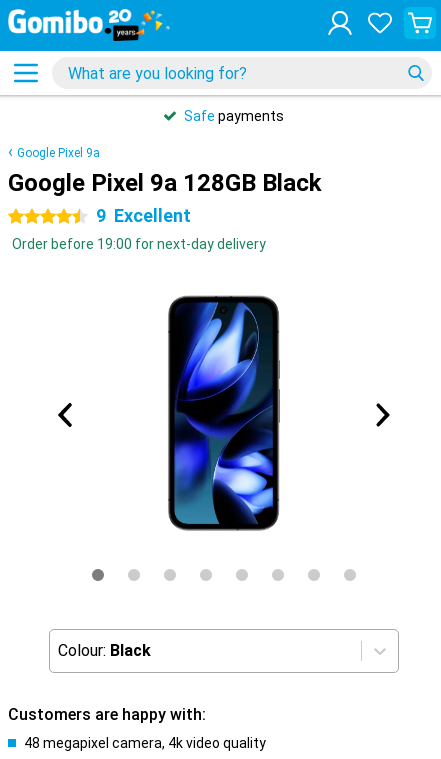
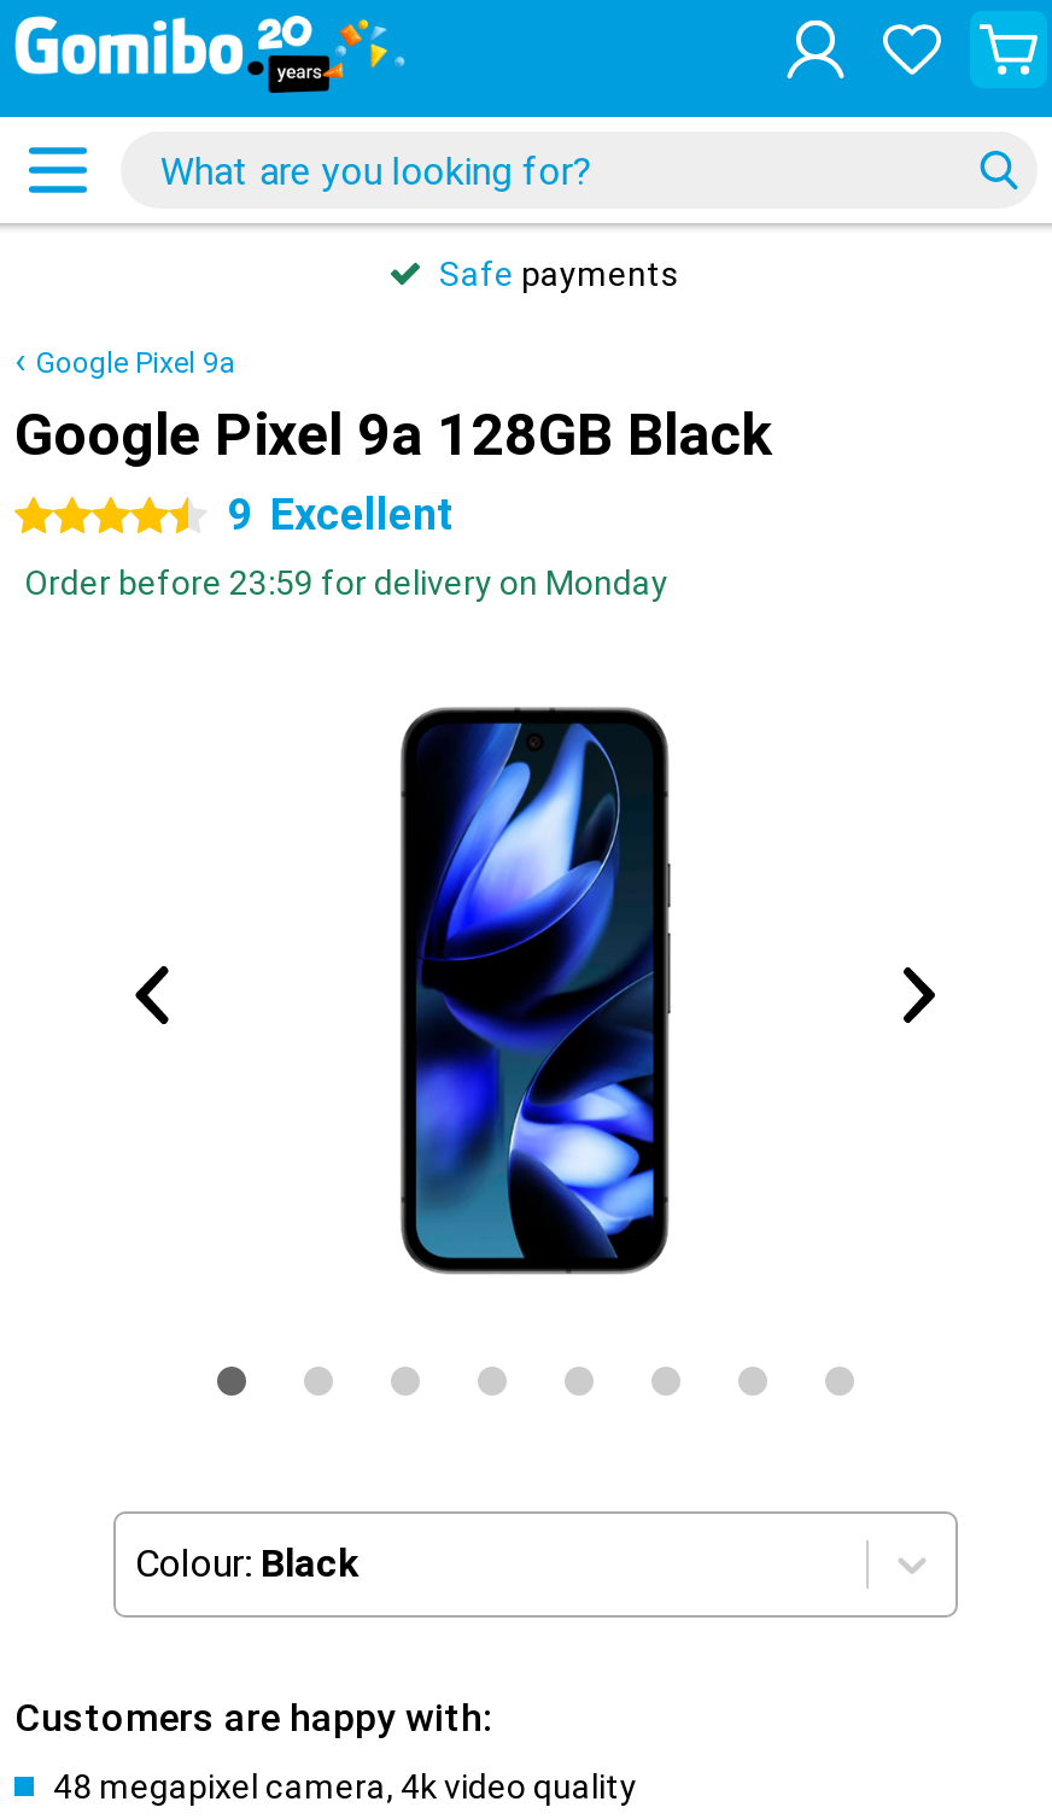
- Order before 19:00 for next-day delivery
+ Order before 23:59 for delivery on Monday
